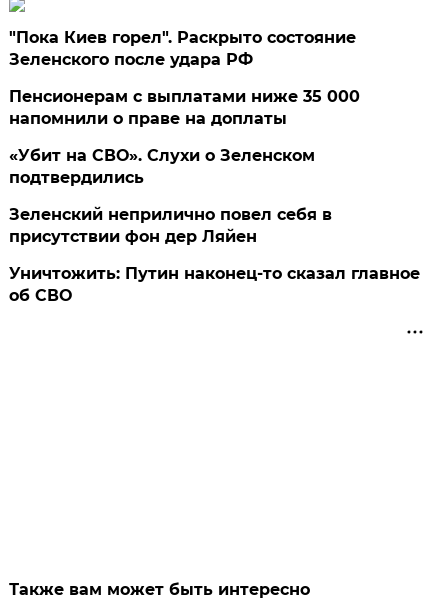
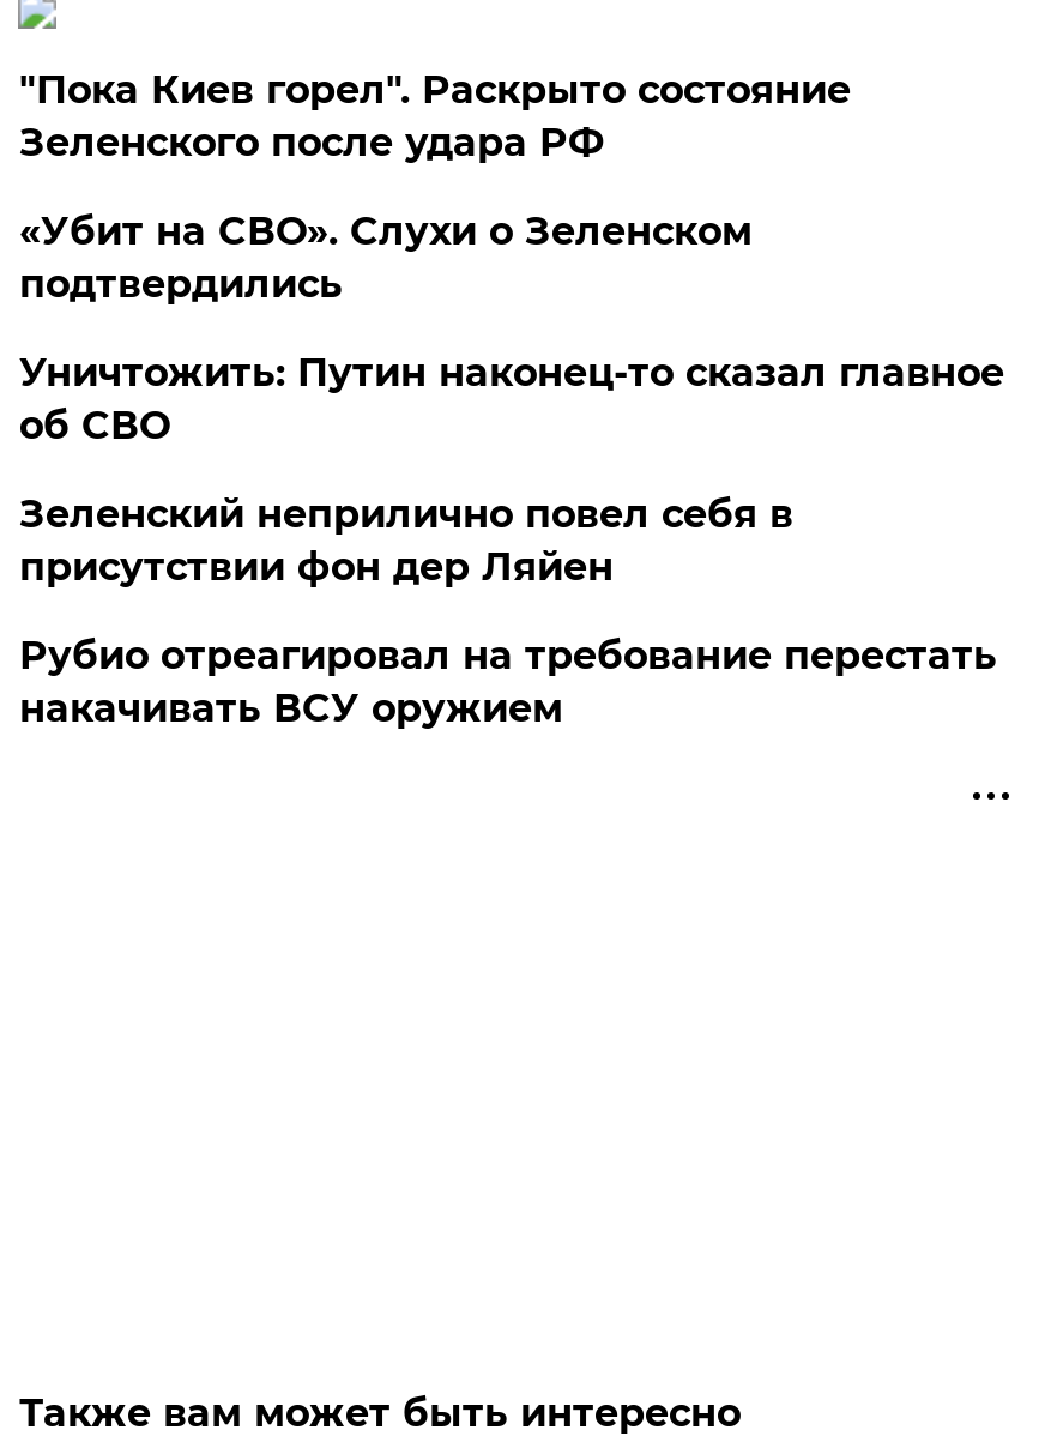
- Пенсионерам с выплатами ниже 35 000
- напомнили о праве на доплаты

moved up: «Убит на СВО». Слухи о Зеленском | подтвердились

+ Рубио отреагировал на требование перестать
+ накачивать ВСУ оружием

moved up: Уничтожить: Путин наконец-то сказал главное | об СВО
